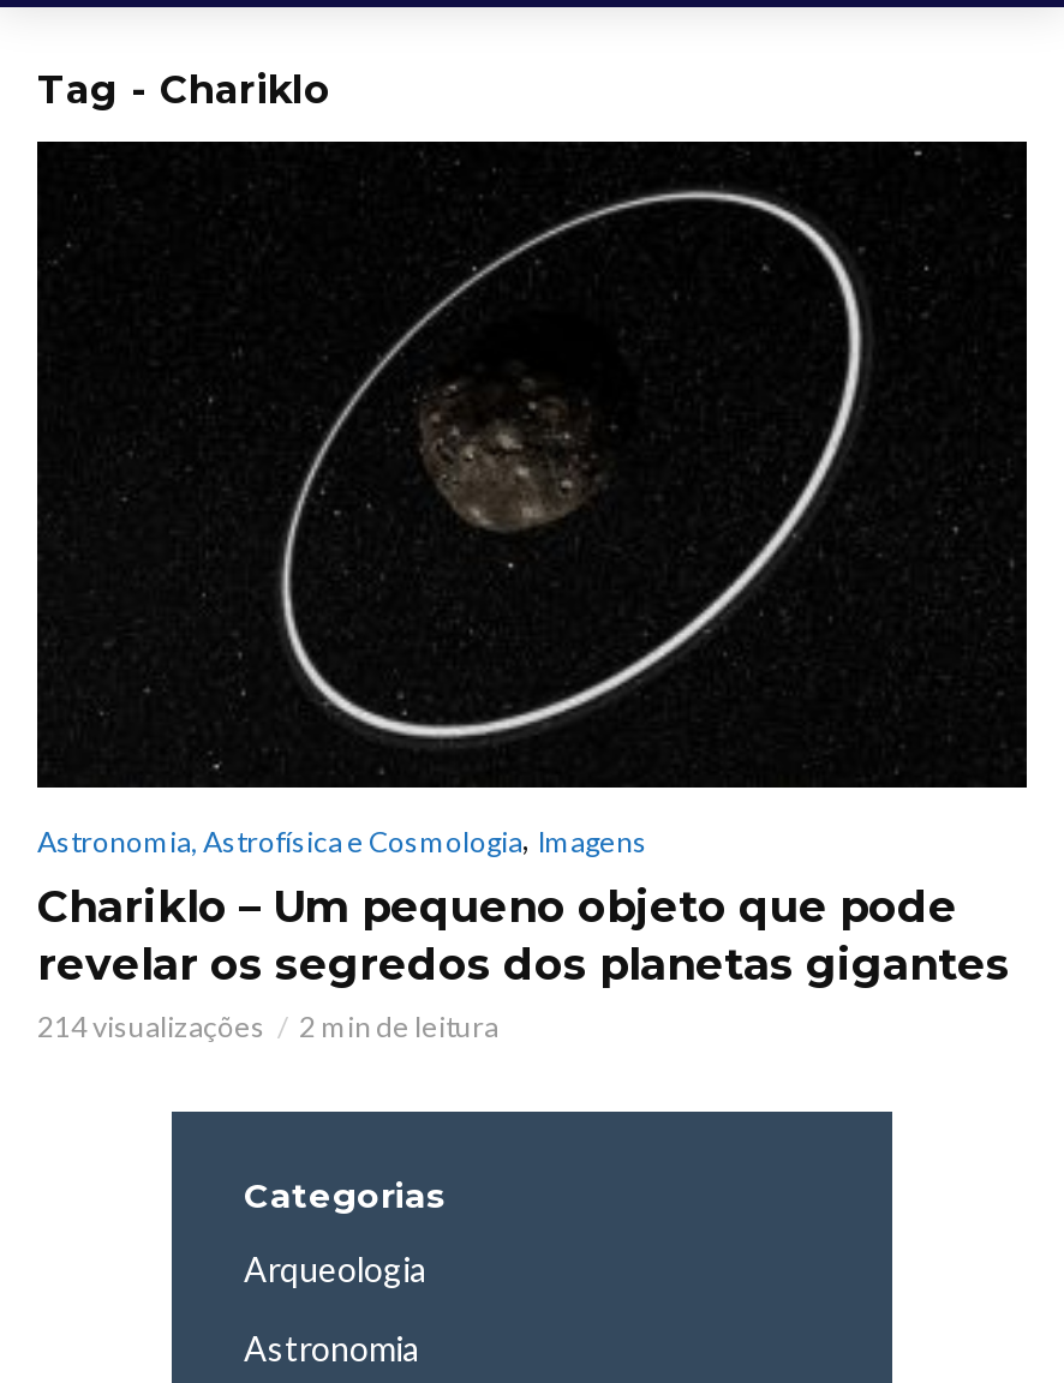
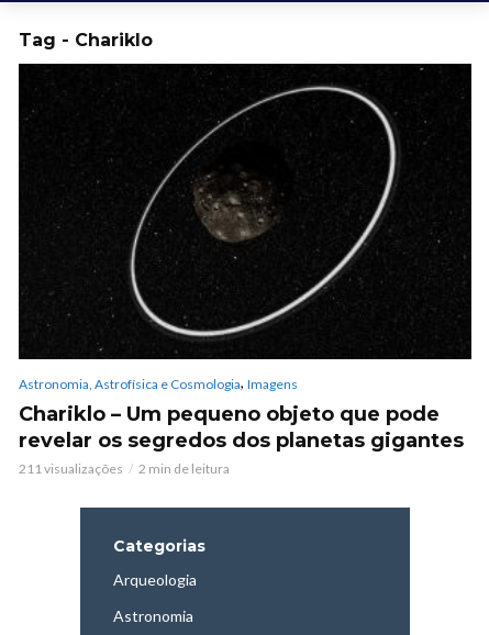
- 214 visualizações
+ 211 visualizações
